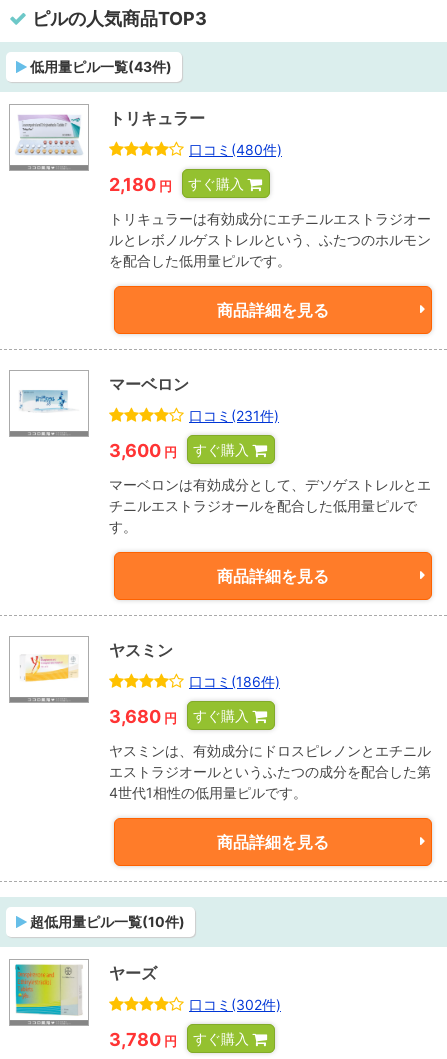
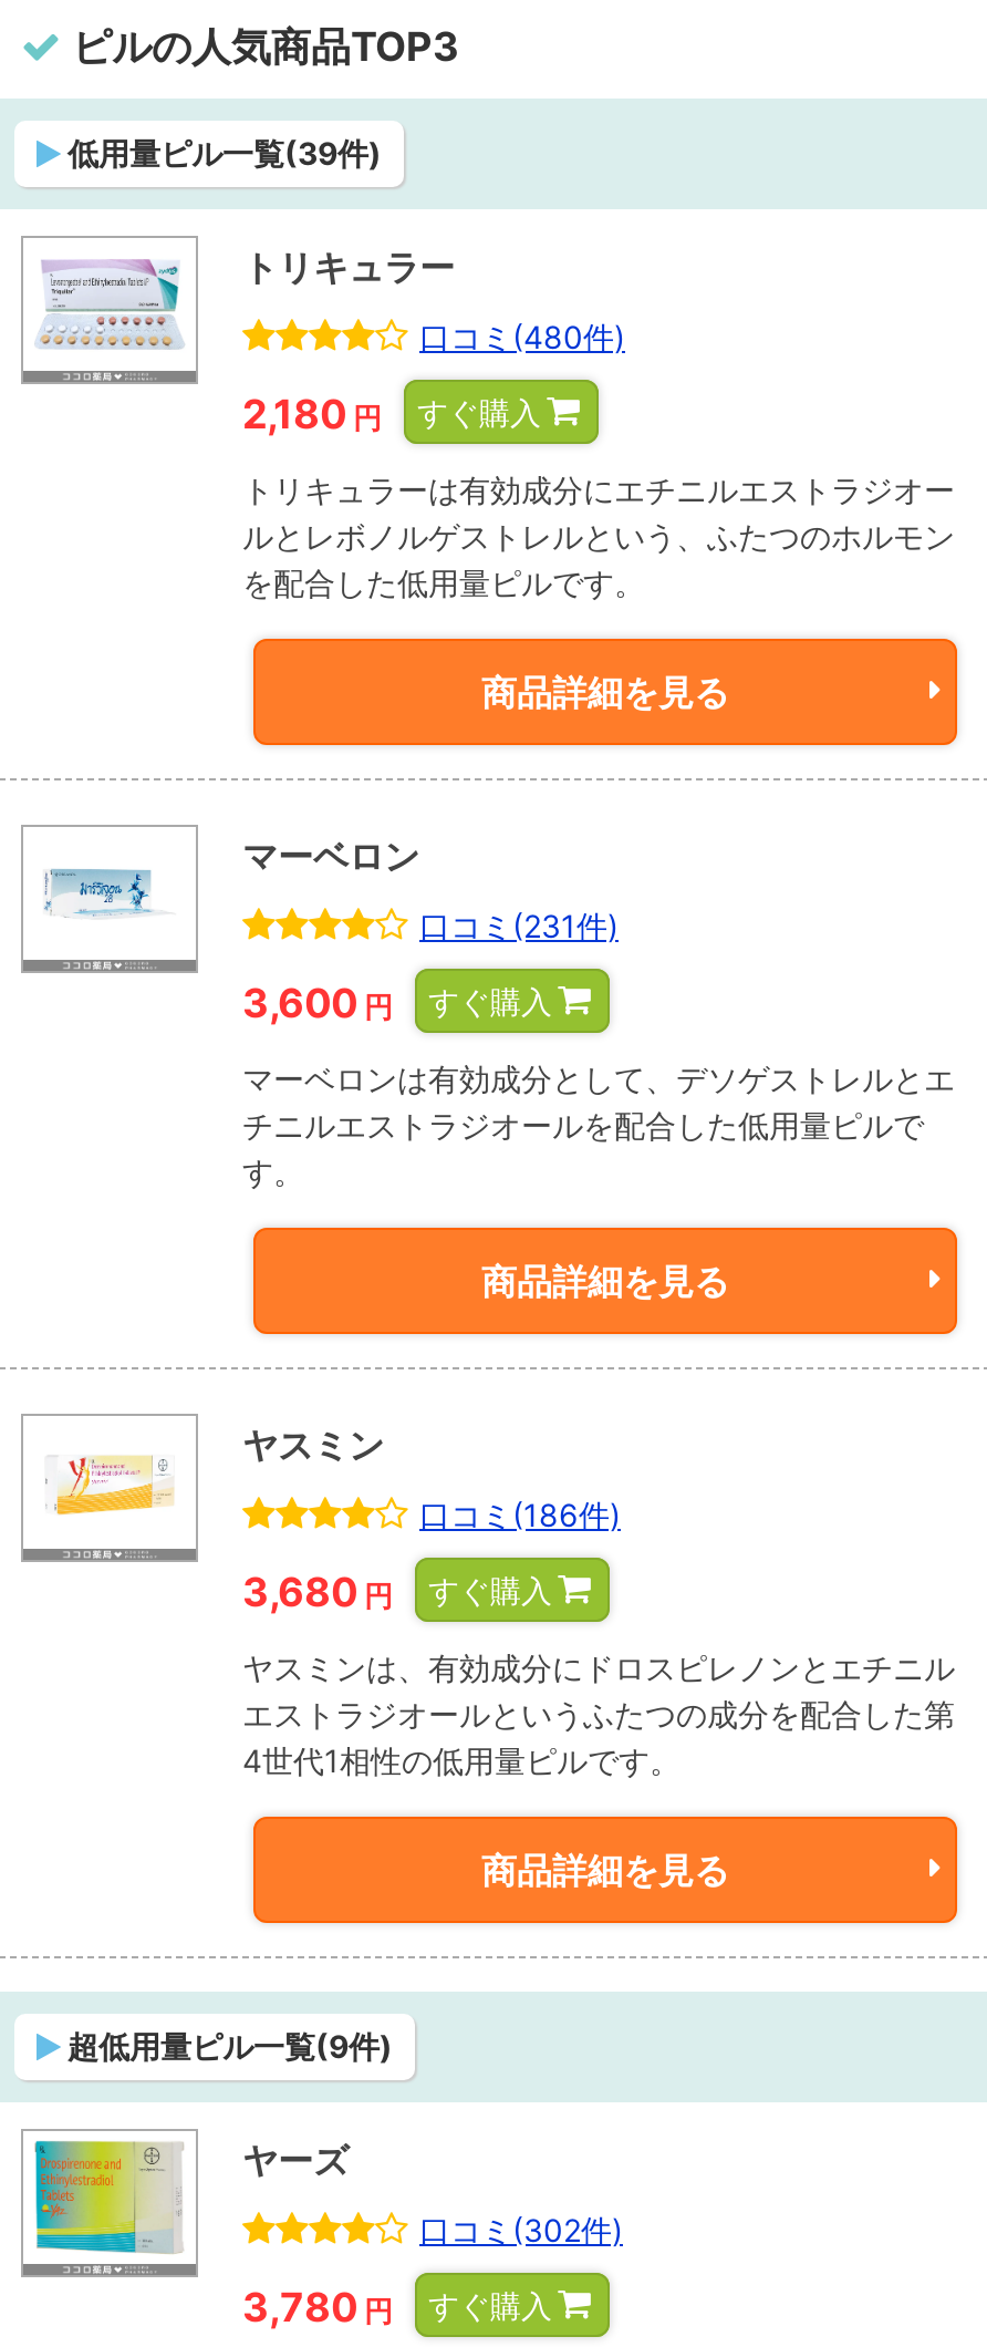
- 低用量ピル一覧(43件)
+ 低用量ピル一覧(39件)

- 超低用量ピル一覧(10件)
+ 超低用量ピル一覧(9件)
